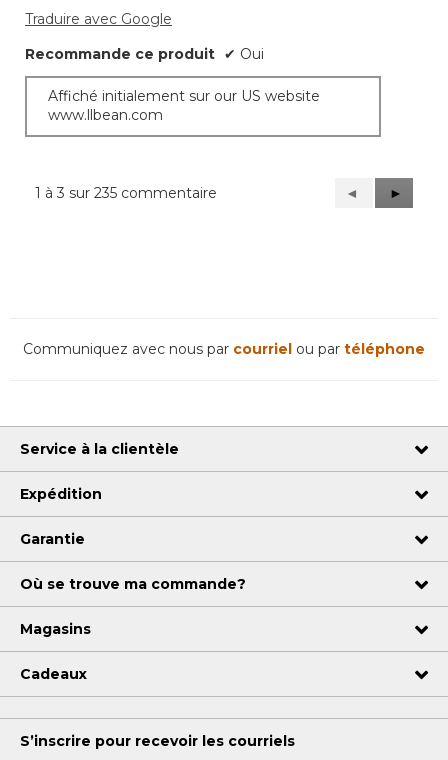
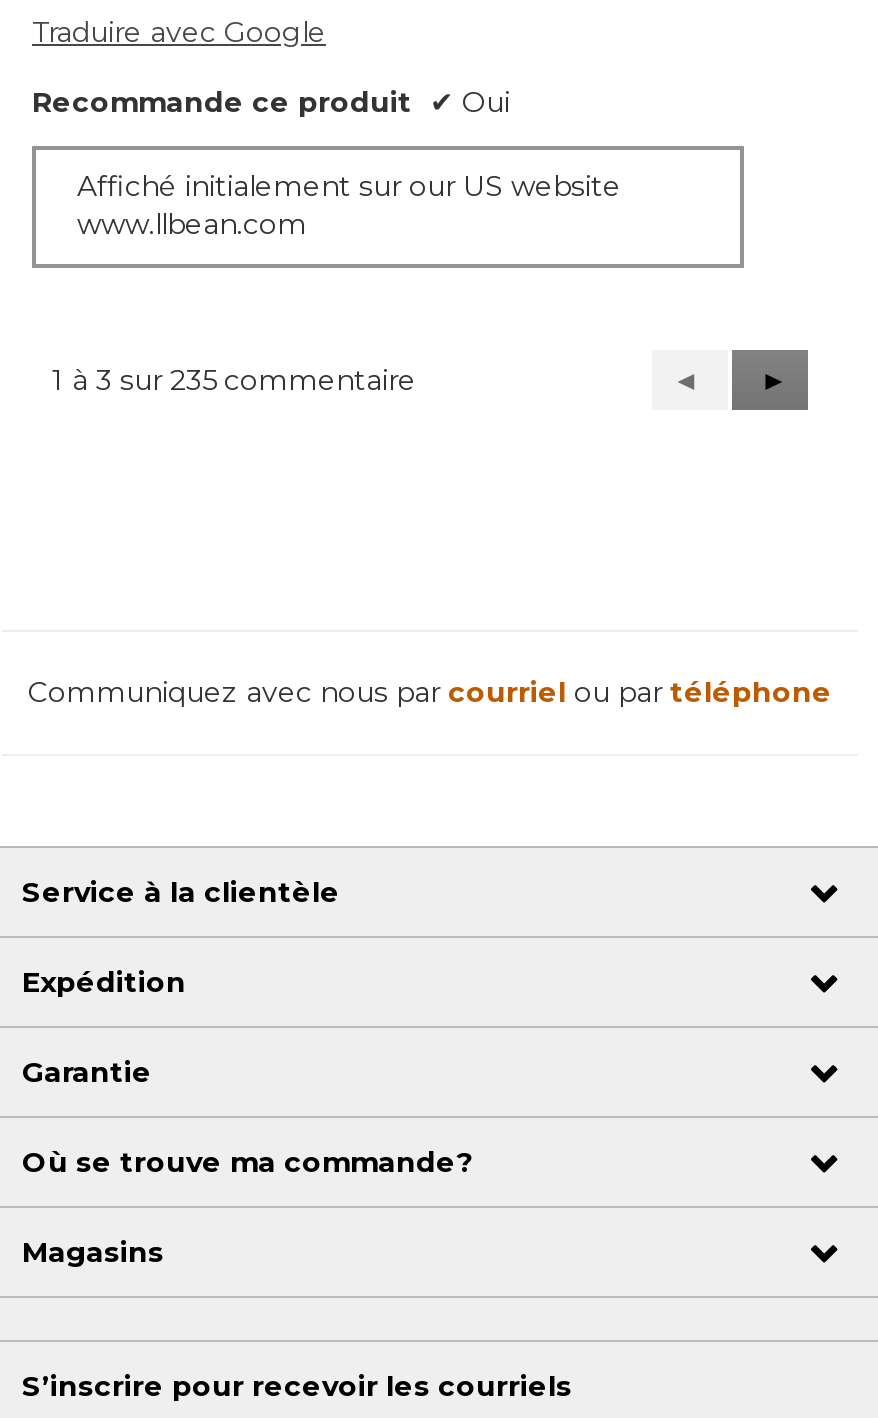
- Cadeaux
